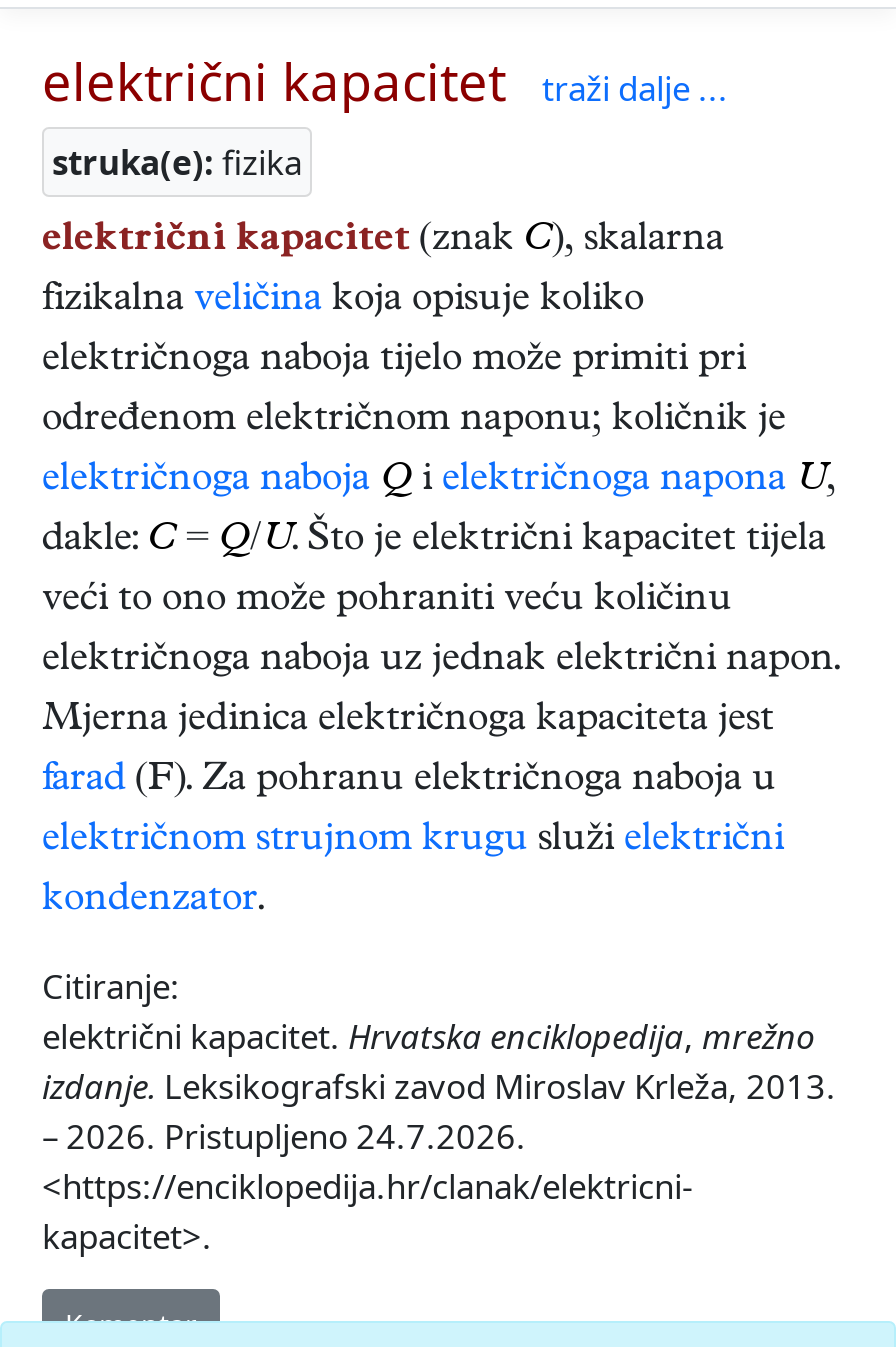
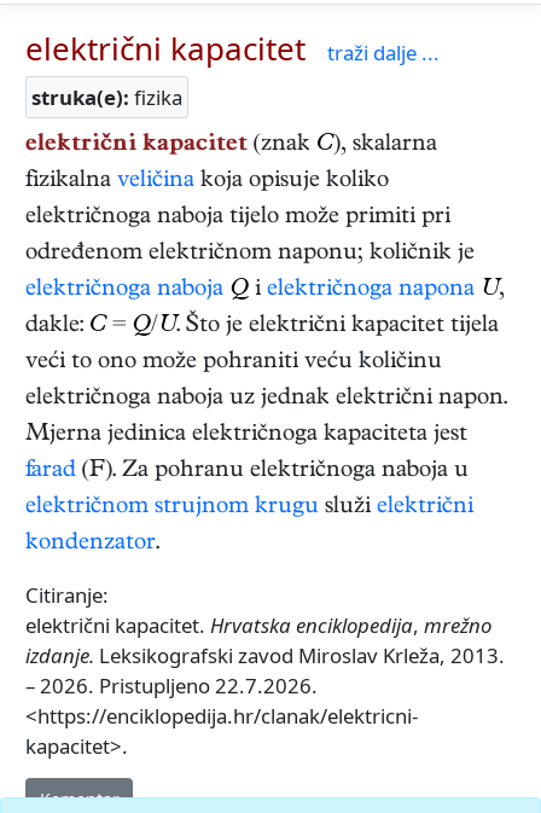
- – 2026. Pristupljeno 24.7.2026.
+ – 2026. Pristupljeno 22.7.2026.
